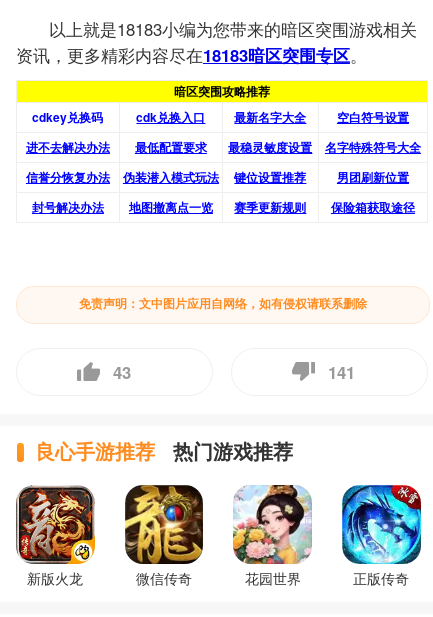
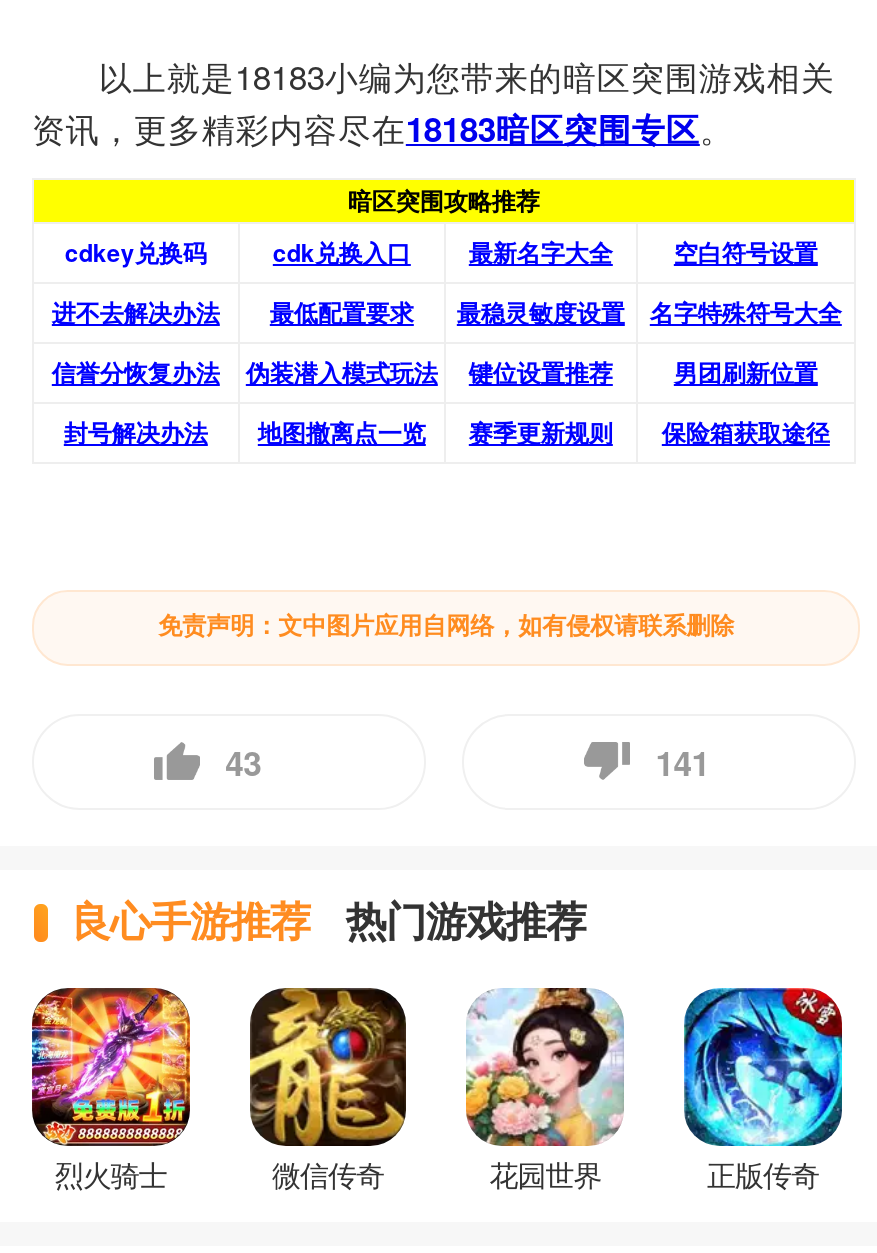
- [image]
- 新版火龙
+ [image]
+ 烈火骑士
